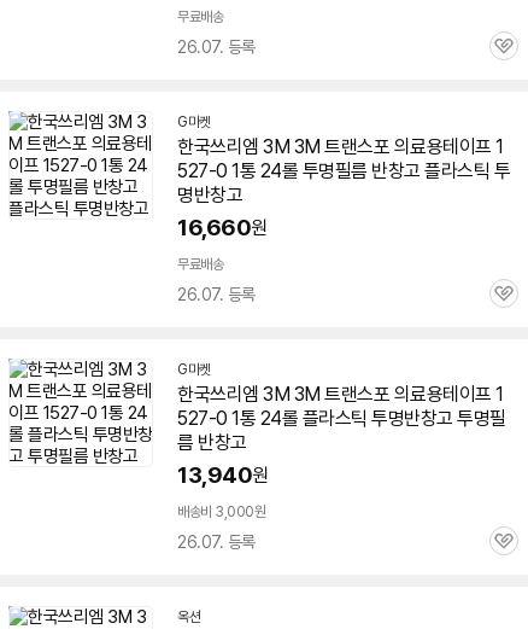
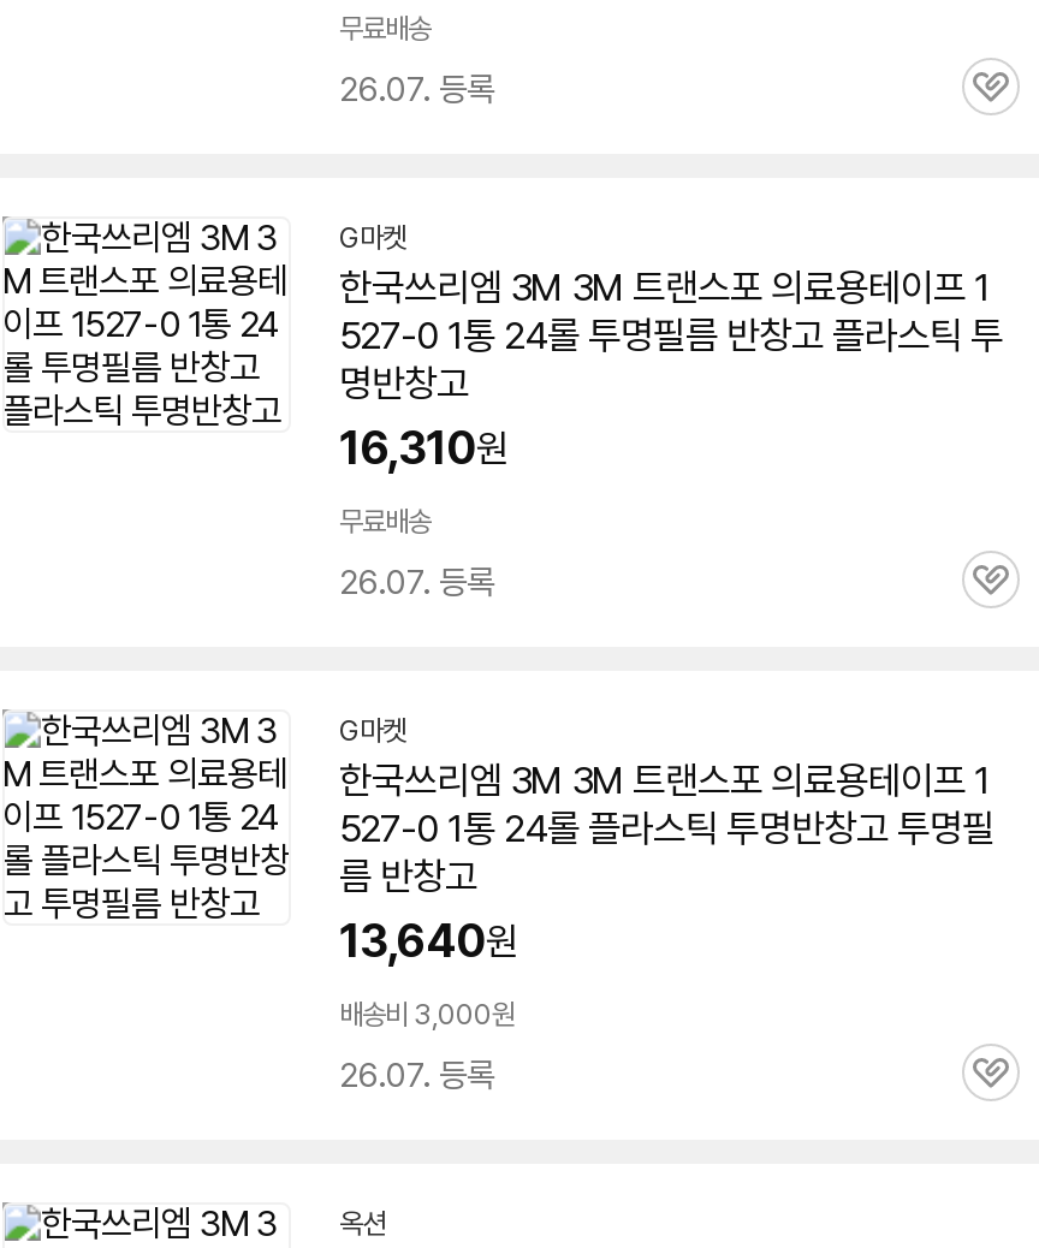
- 16,660원
+ 16,310원

- 13,940원
+ 13,640원
